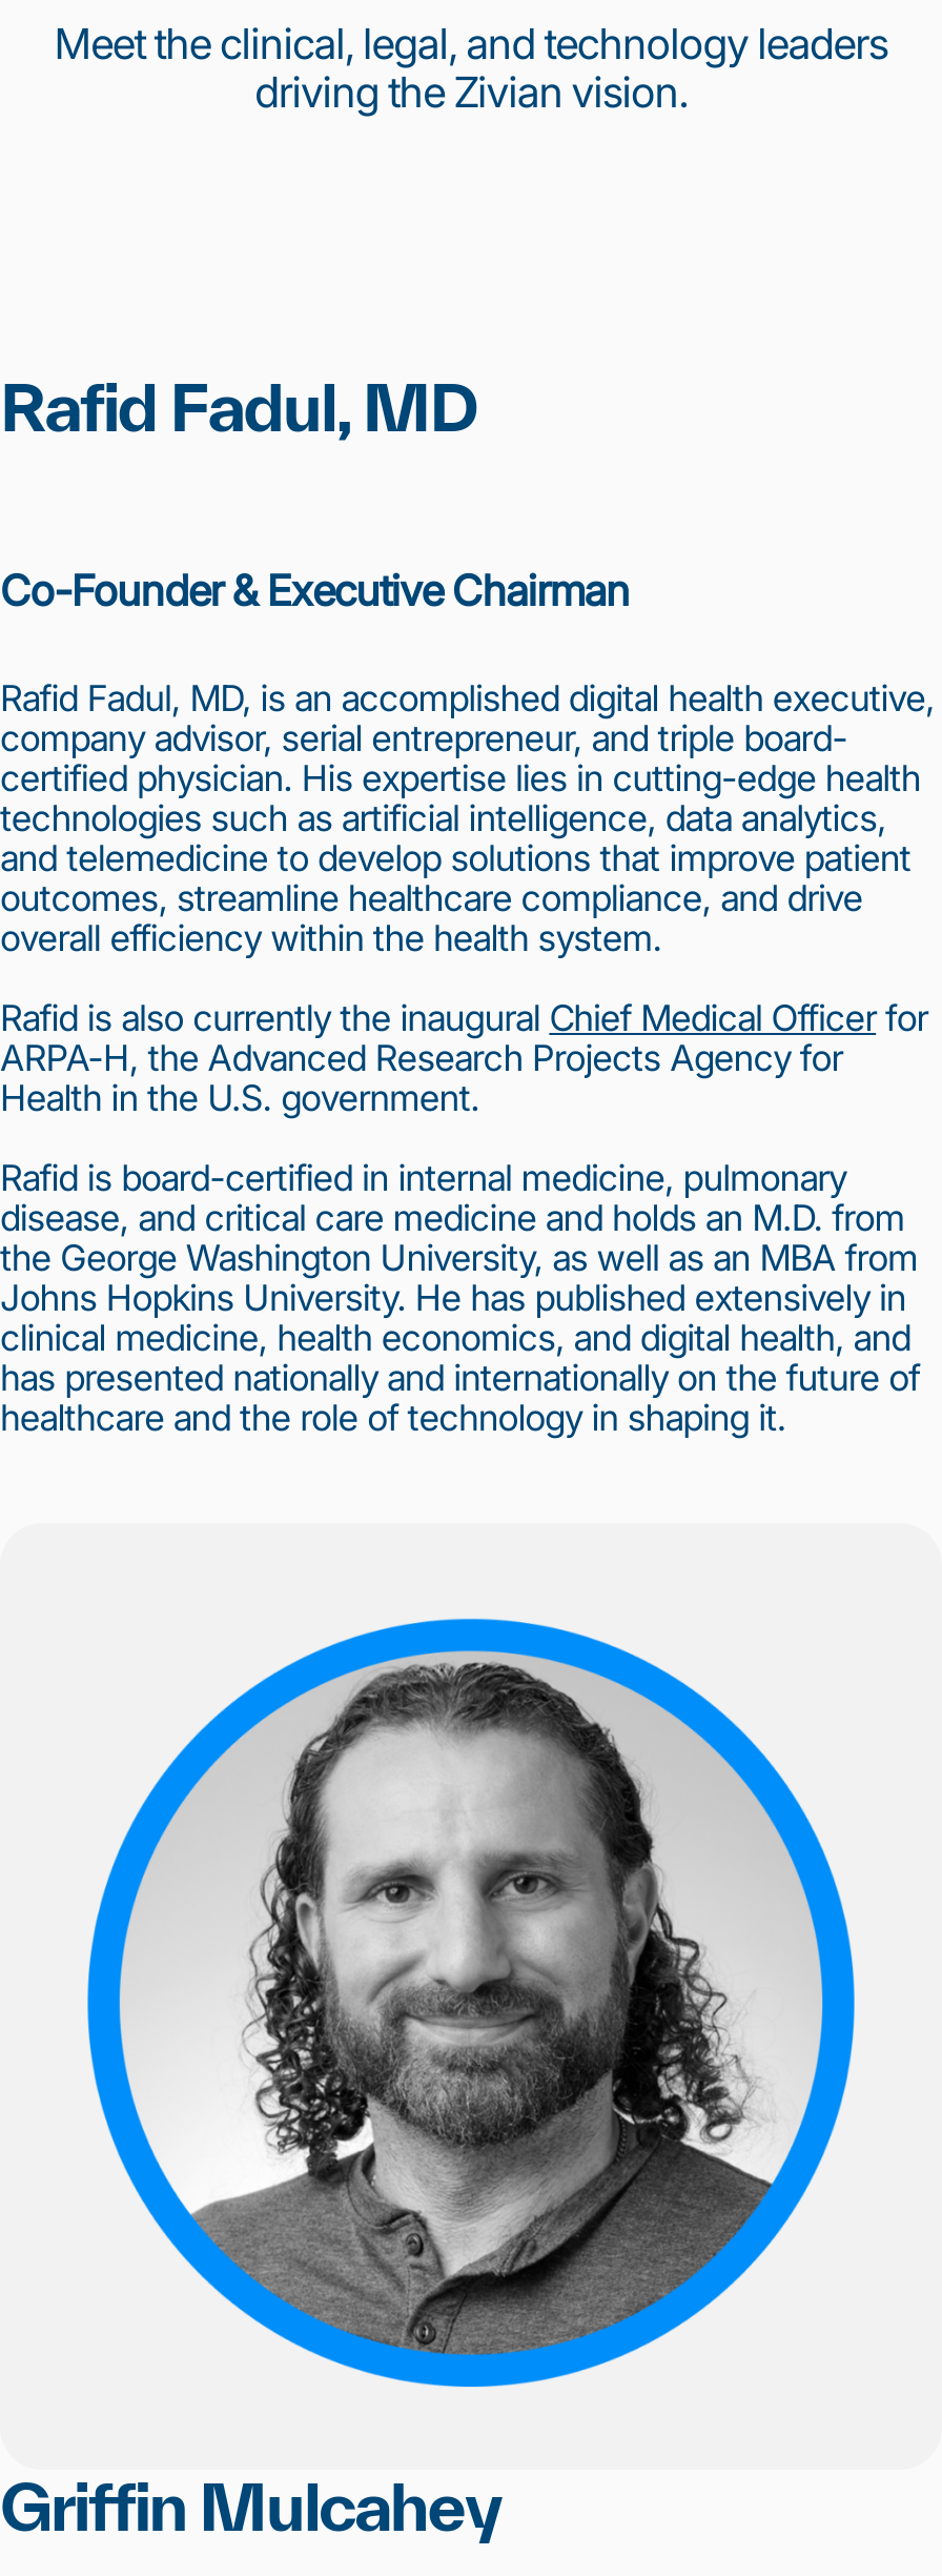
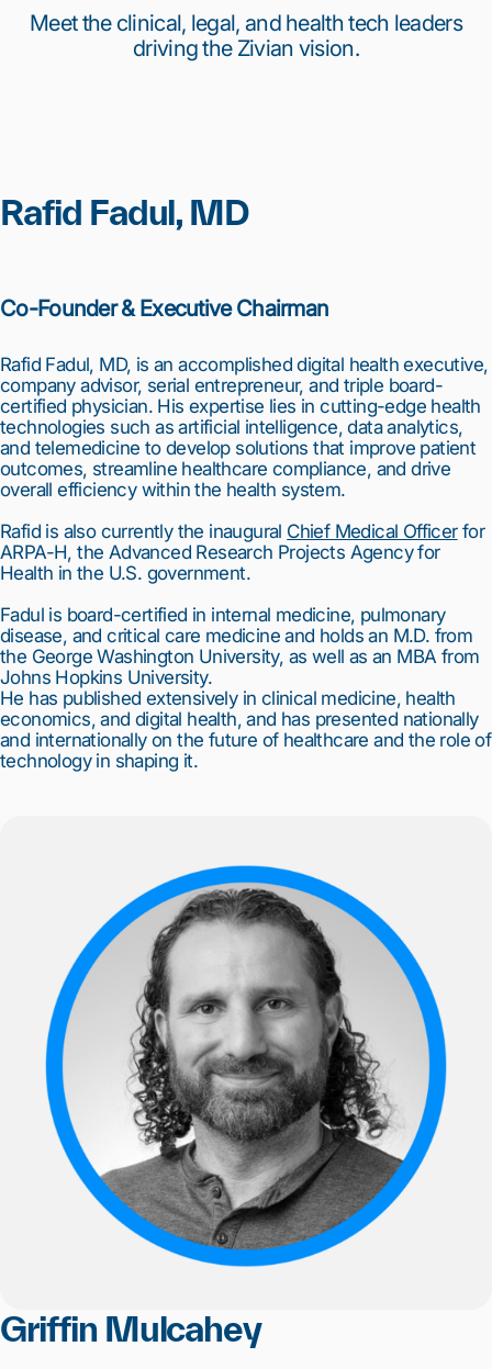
- Meet the clinical, legal, and technology leaders
+ Meet the clinical, legal, and health tech leaders

- Rafid is board-certified in internal medicine, pulmonary
+ Fadul is board-certified in internal medicine, pulmonary
